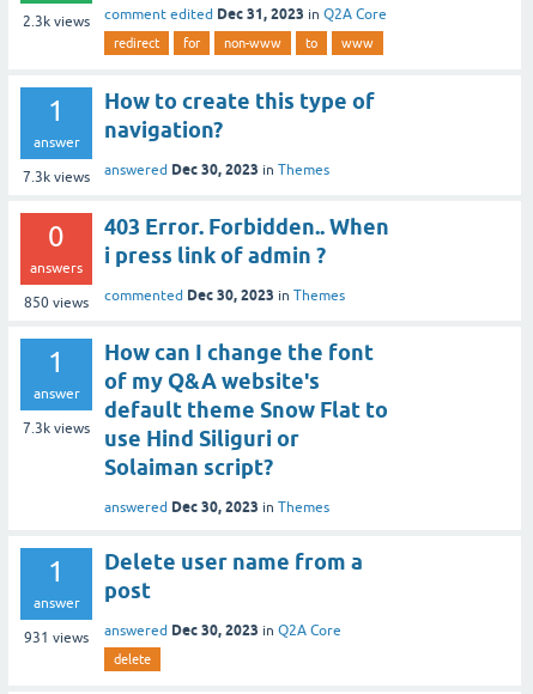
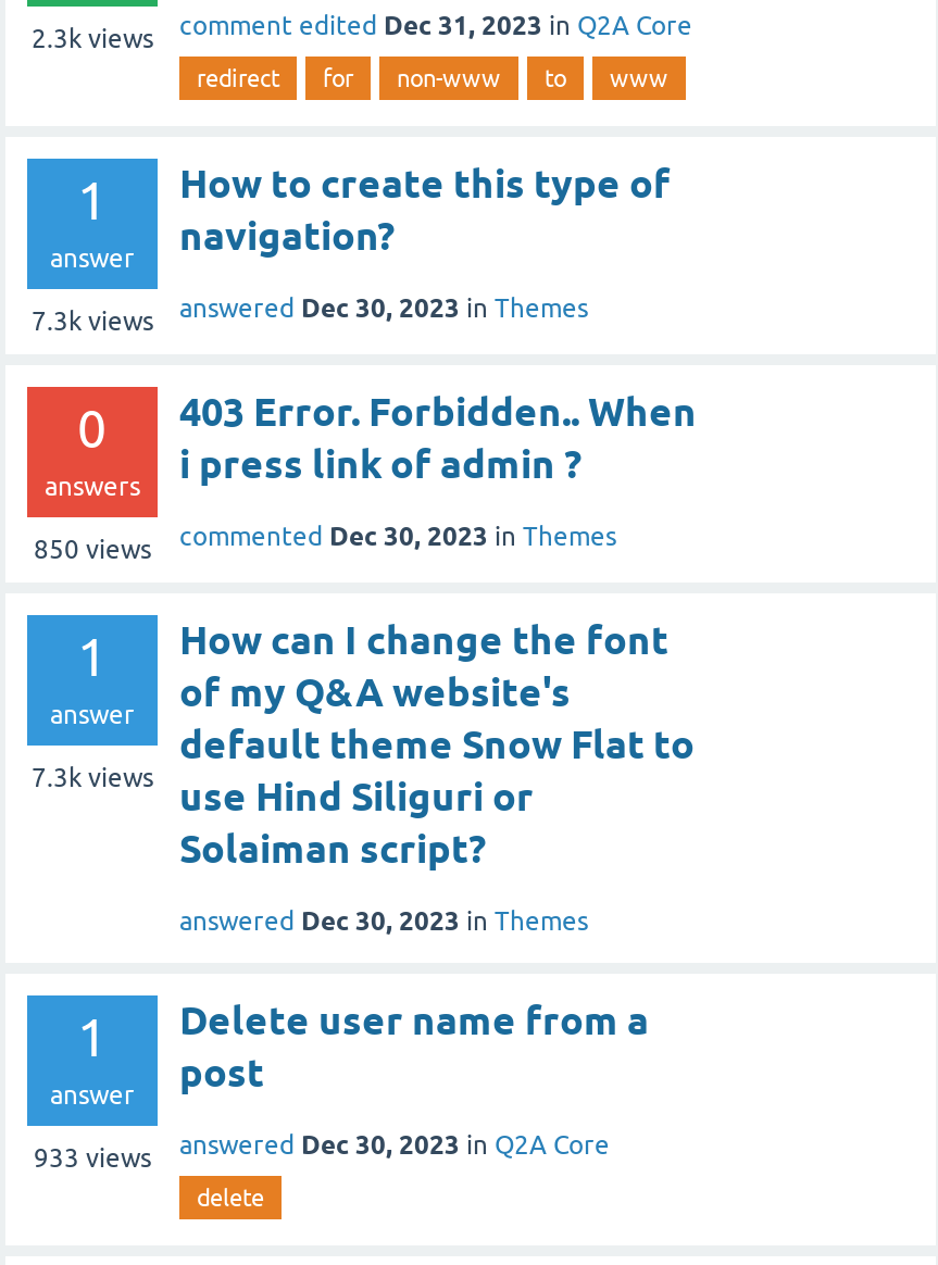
- 931 views answered Dec 30, 2023 in Q2A Core
+ 933 views answered Dec 30, 2023 in Q2A Core
